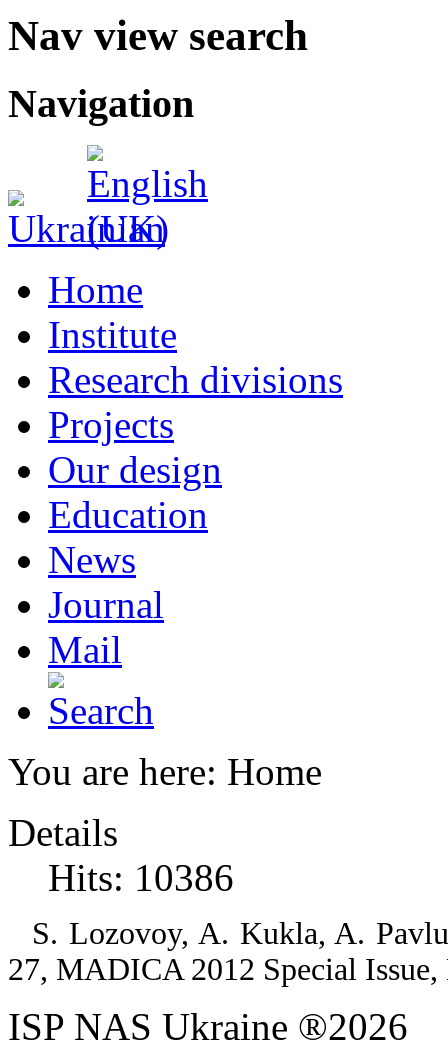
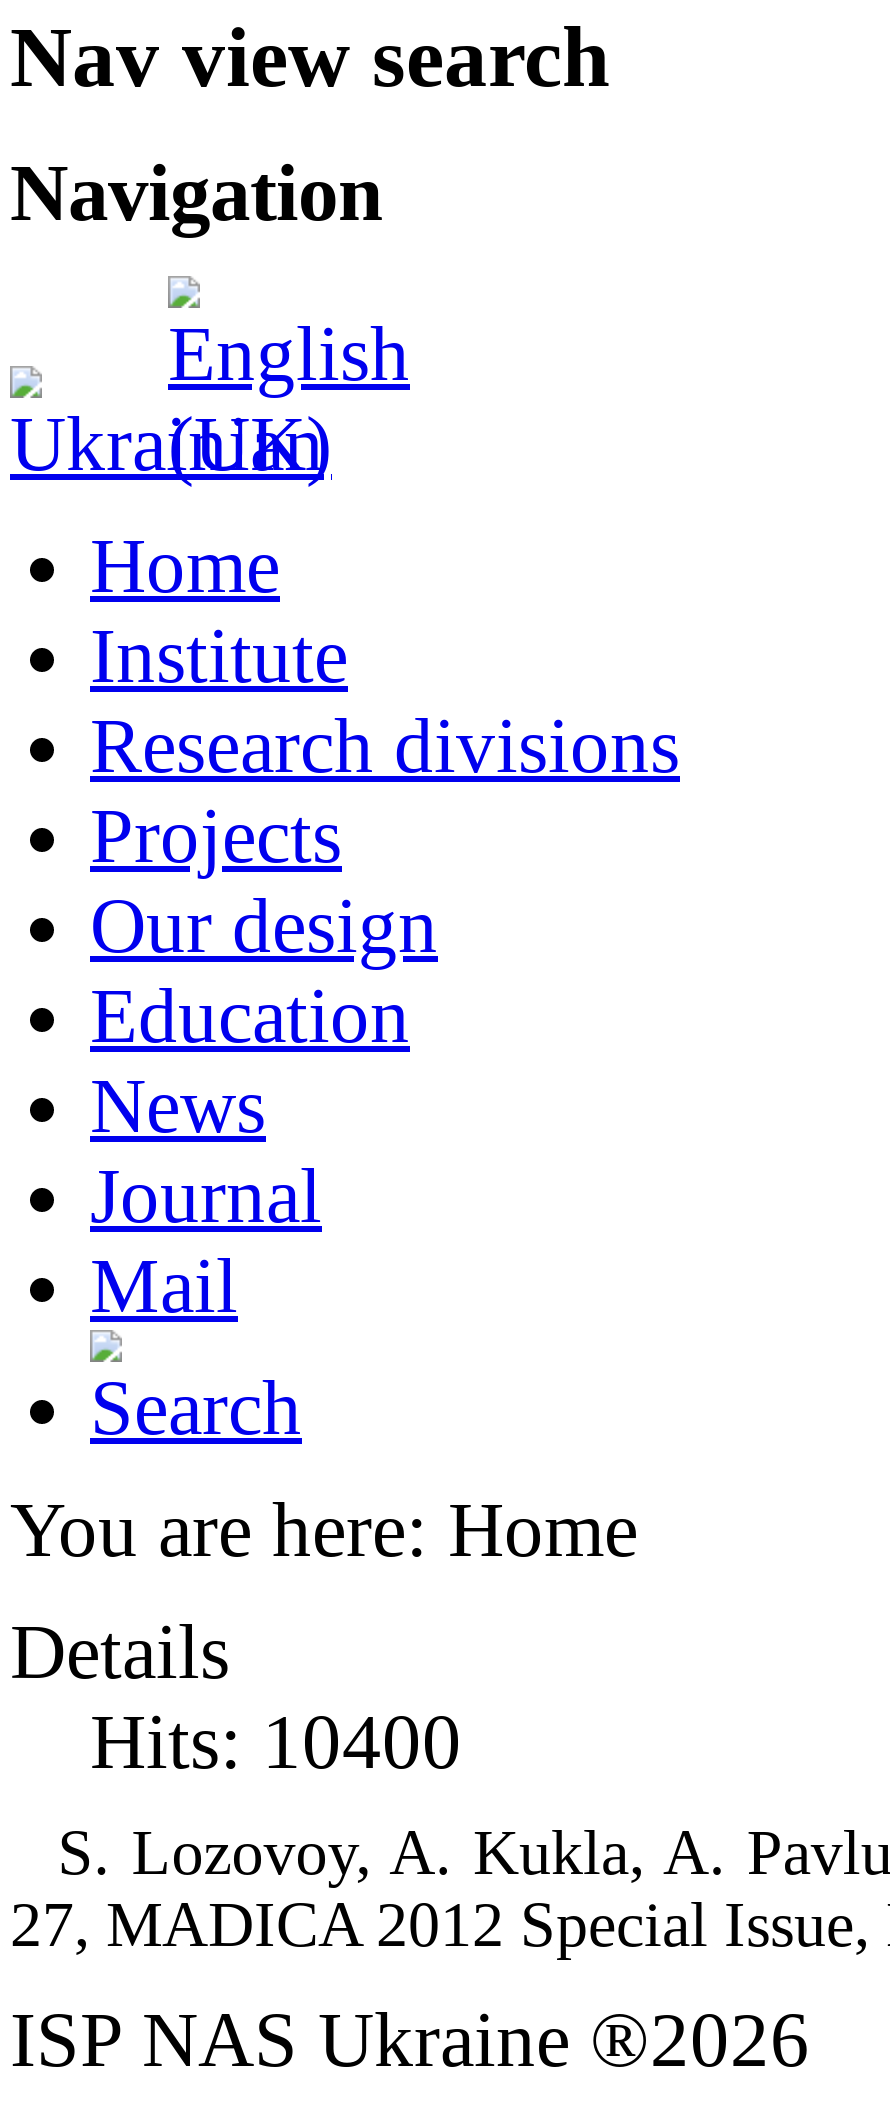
- Hits: 10386
+ Hits: 10400
